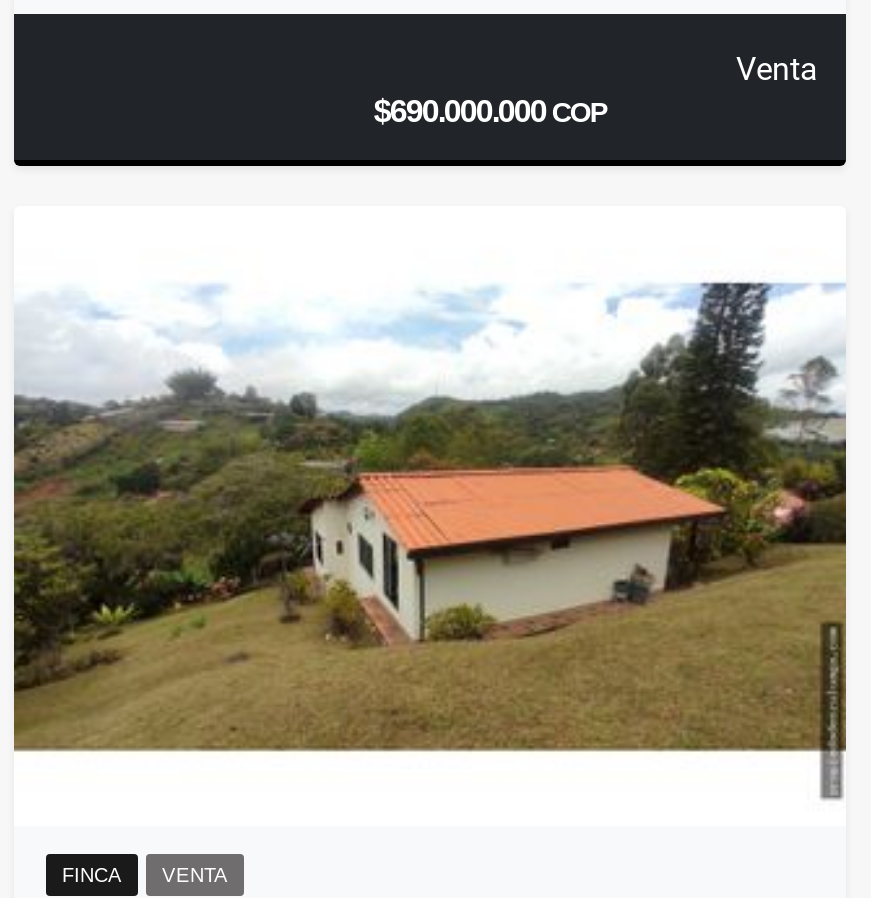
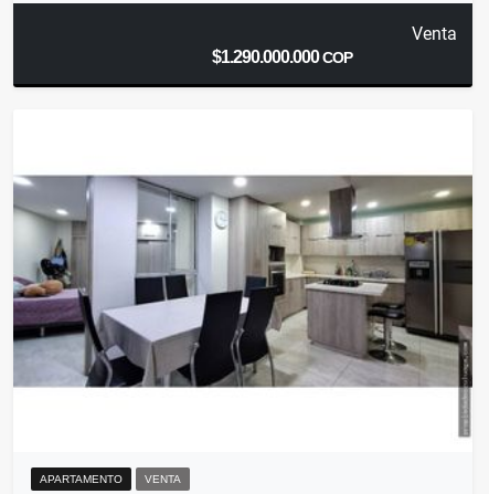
- $690.000.000 COP
+ $1.290.000.000 COP

- [image]
+ [image]

- FINCA
+ APARTAMENTO
